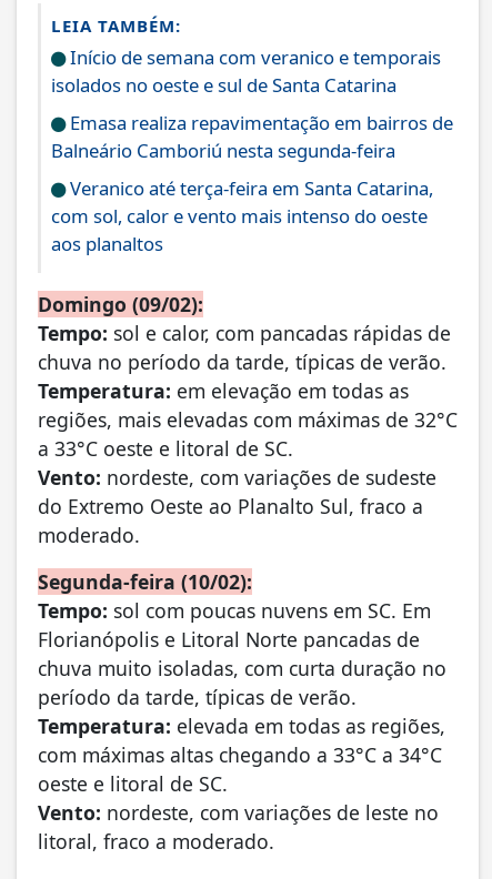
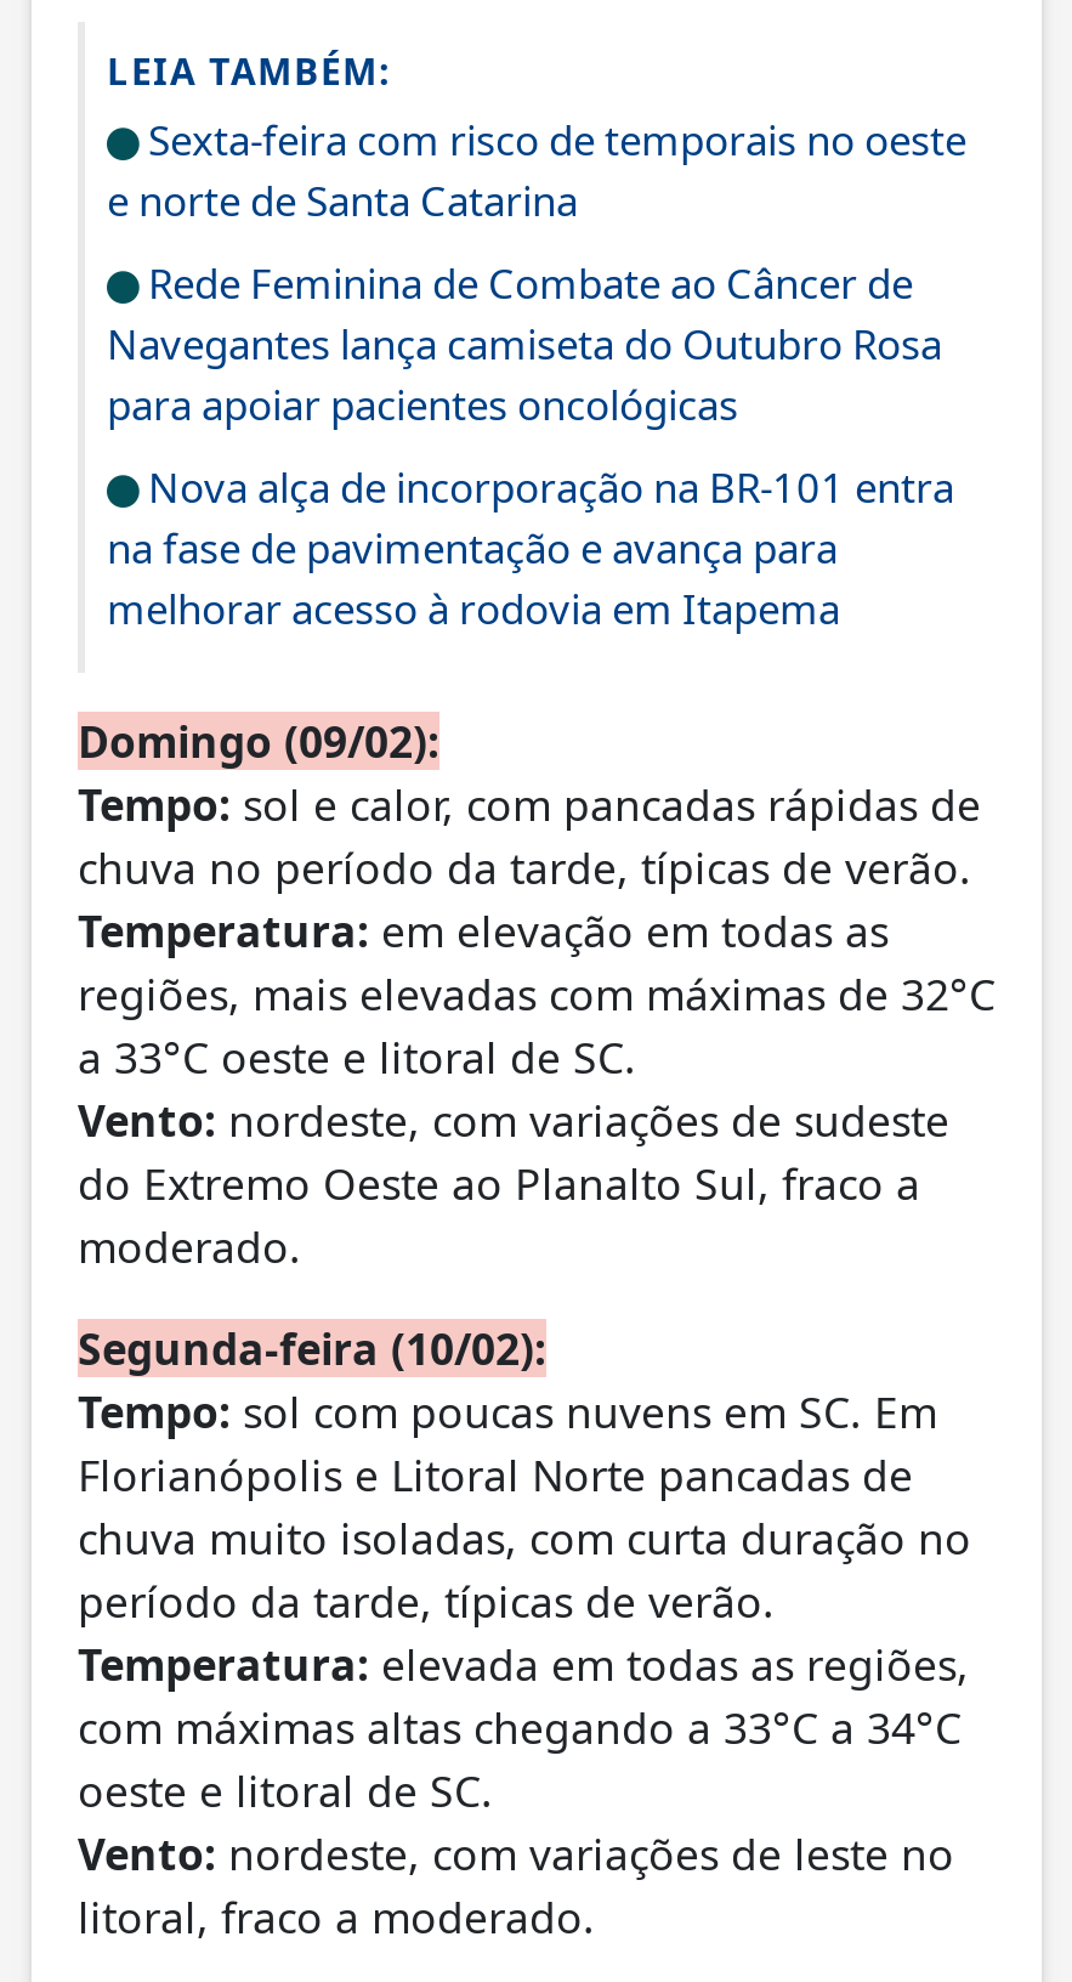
- Início de semana com veranico e temporais
- isolados no oeste e sul de Santa Catarina
+ Sexta-feira com risco de temporais no oeste
+ e norte de Santa Catarina

- Emasa realiza repavimentação em bairros de
- Balneário Camboriú nesta segunda-feira
+ Rede Feminina de Combate ao Câncer de
+ Navegantes lança camiseta do Outubro Rosa
+ para apoiar pacientes oncológicas

- Veranico até terça-feira em Santa Catarina,
- com sol, calor e vento mais intenso do oeste
- aos planaltos
+ Nova alça de incorporação na BR-101 entra
+ na fase de pavimentação e avança para
+ melhorar acesso à rodovia em Itapema
